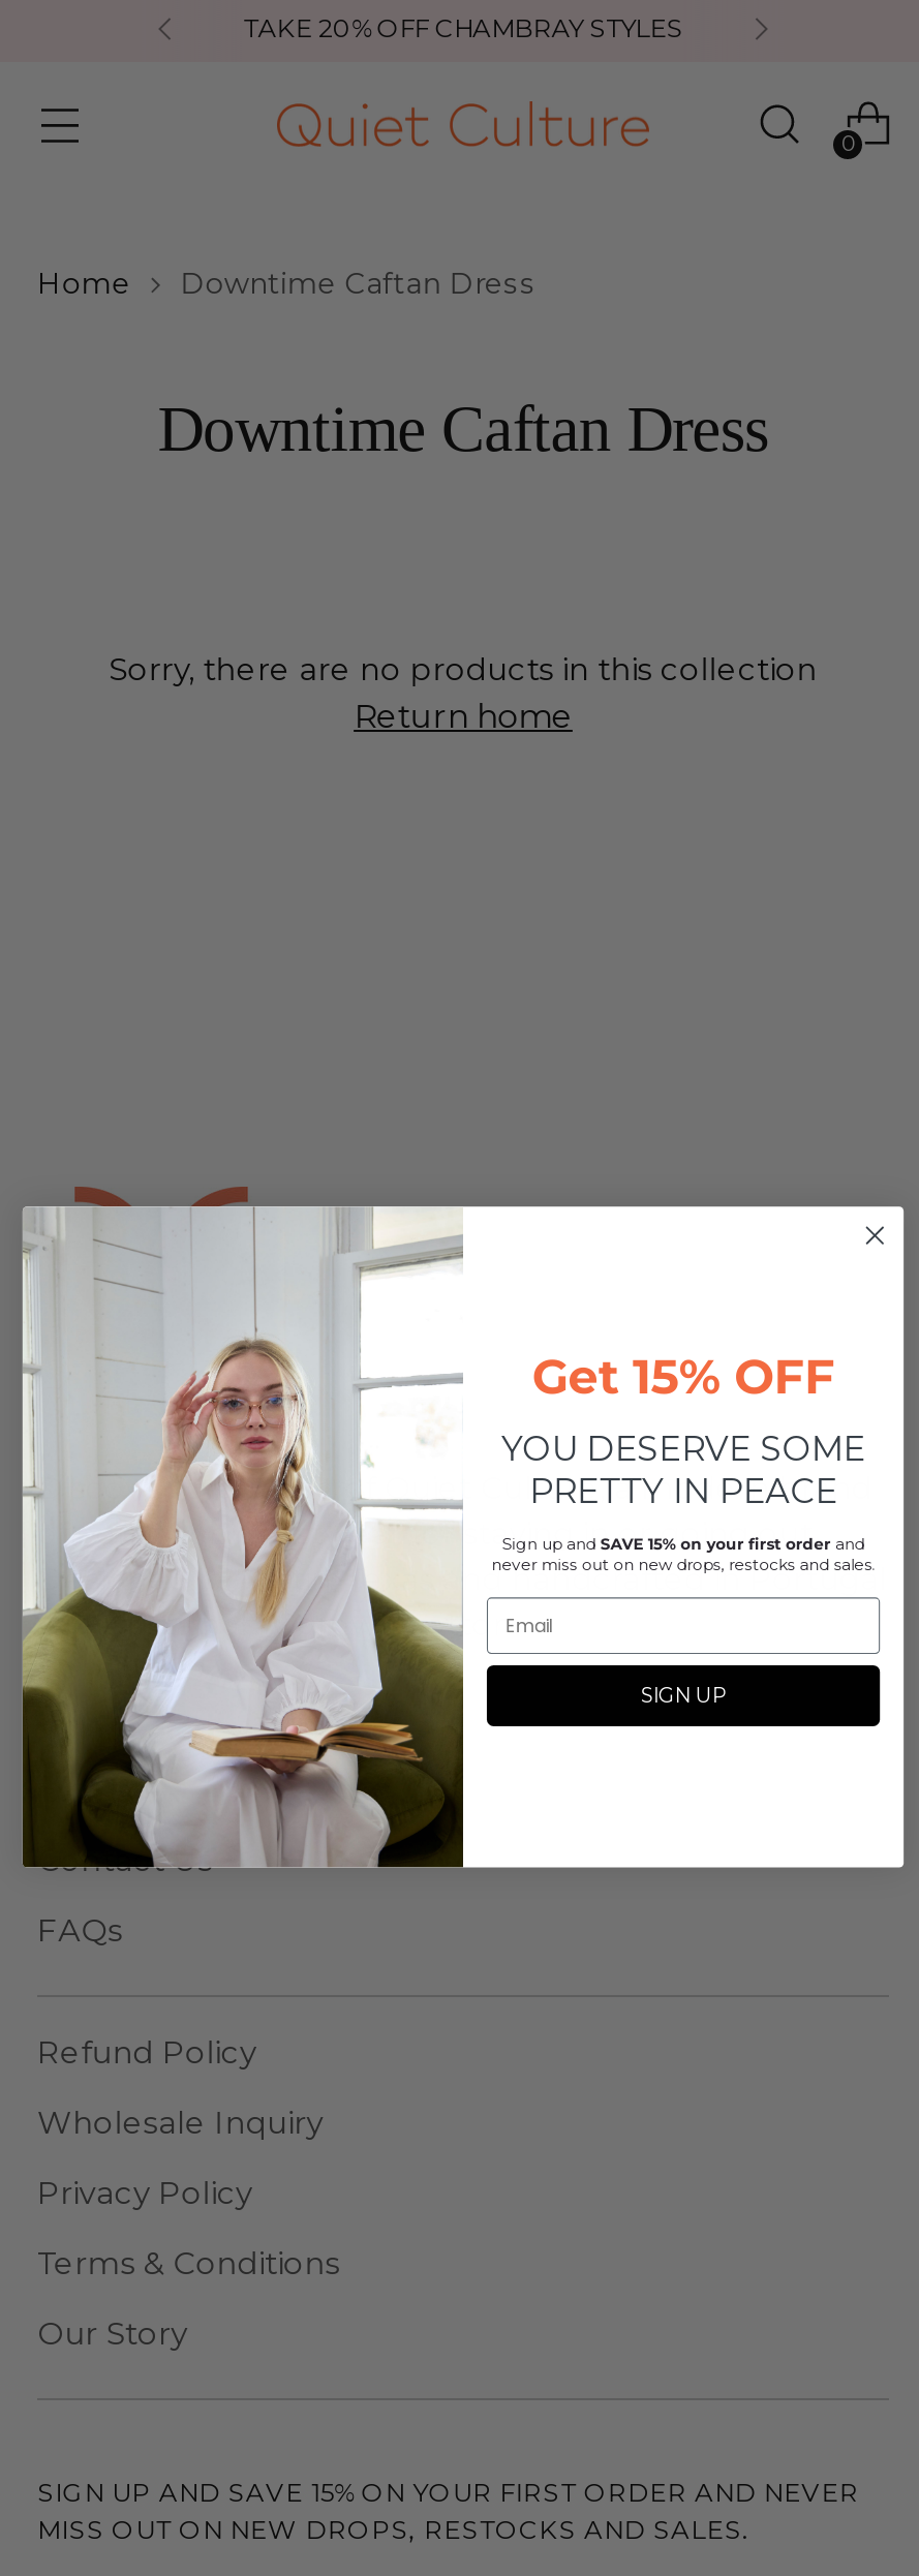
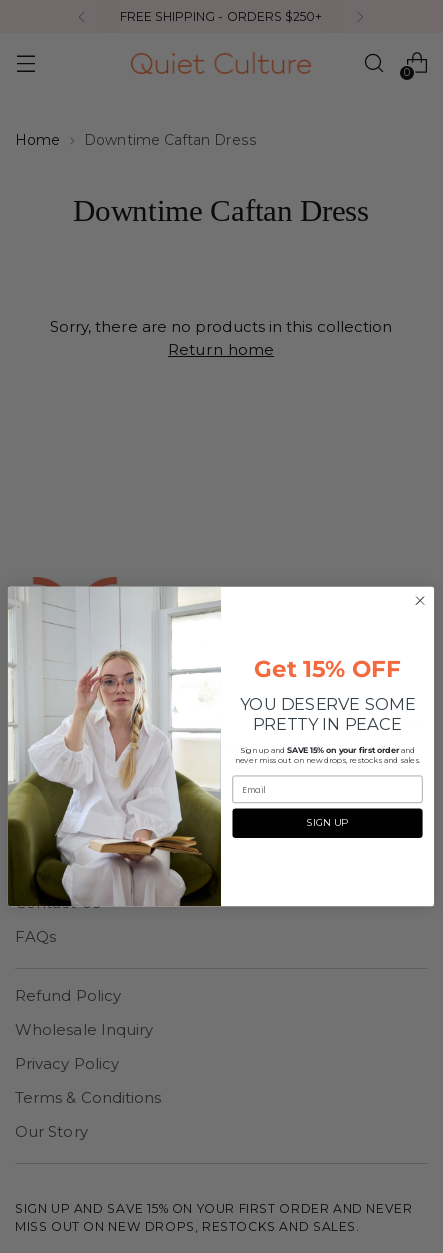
- TAKE 20% OFF CHAMBRAY STYLES
+ FREE SHIPPING - ORDERS $250+
